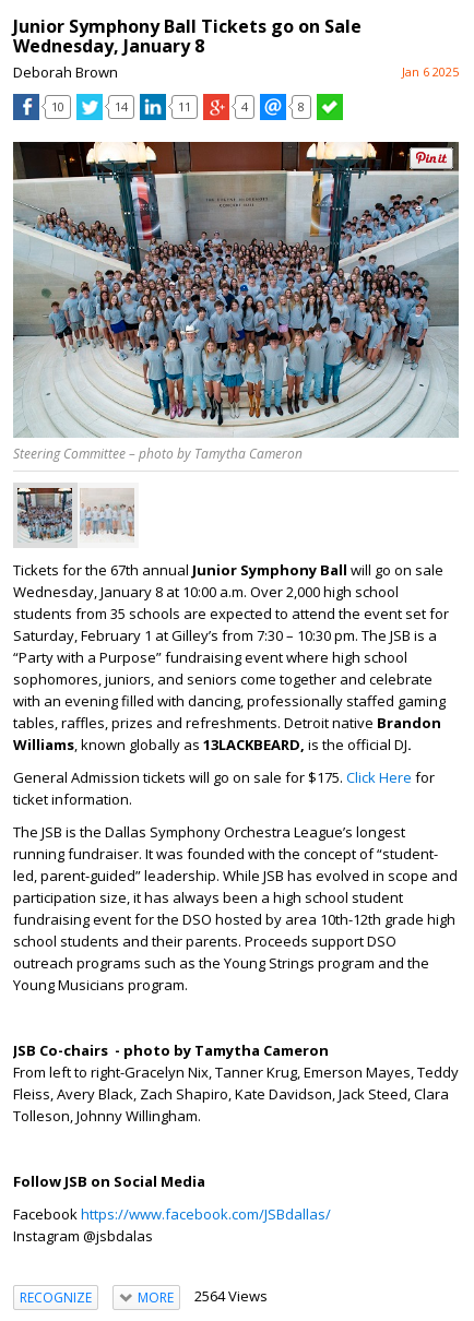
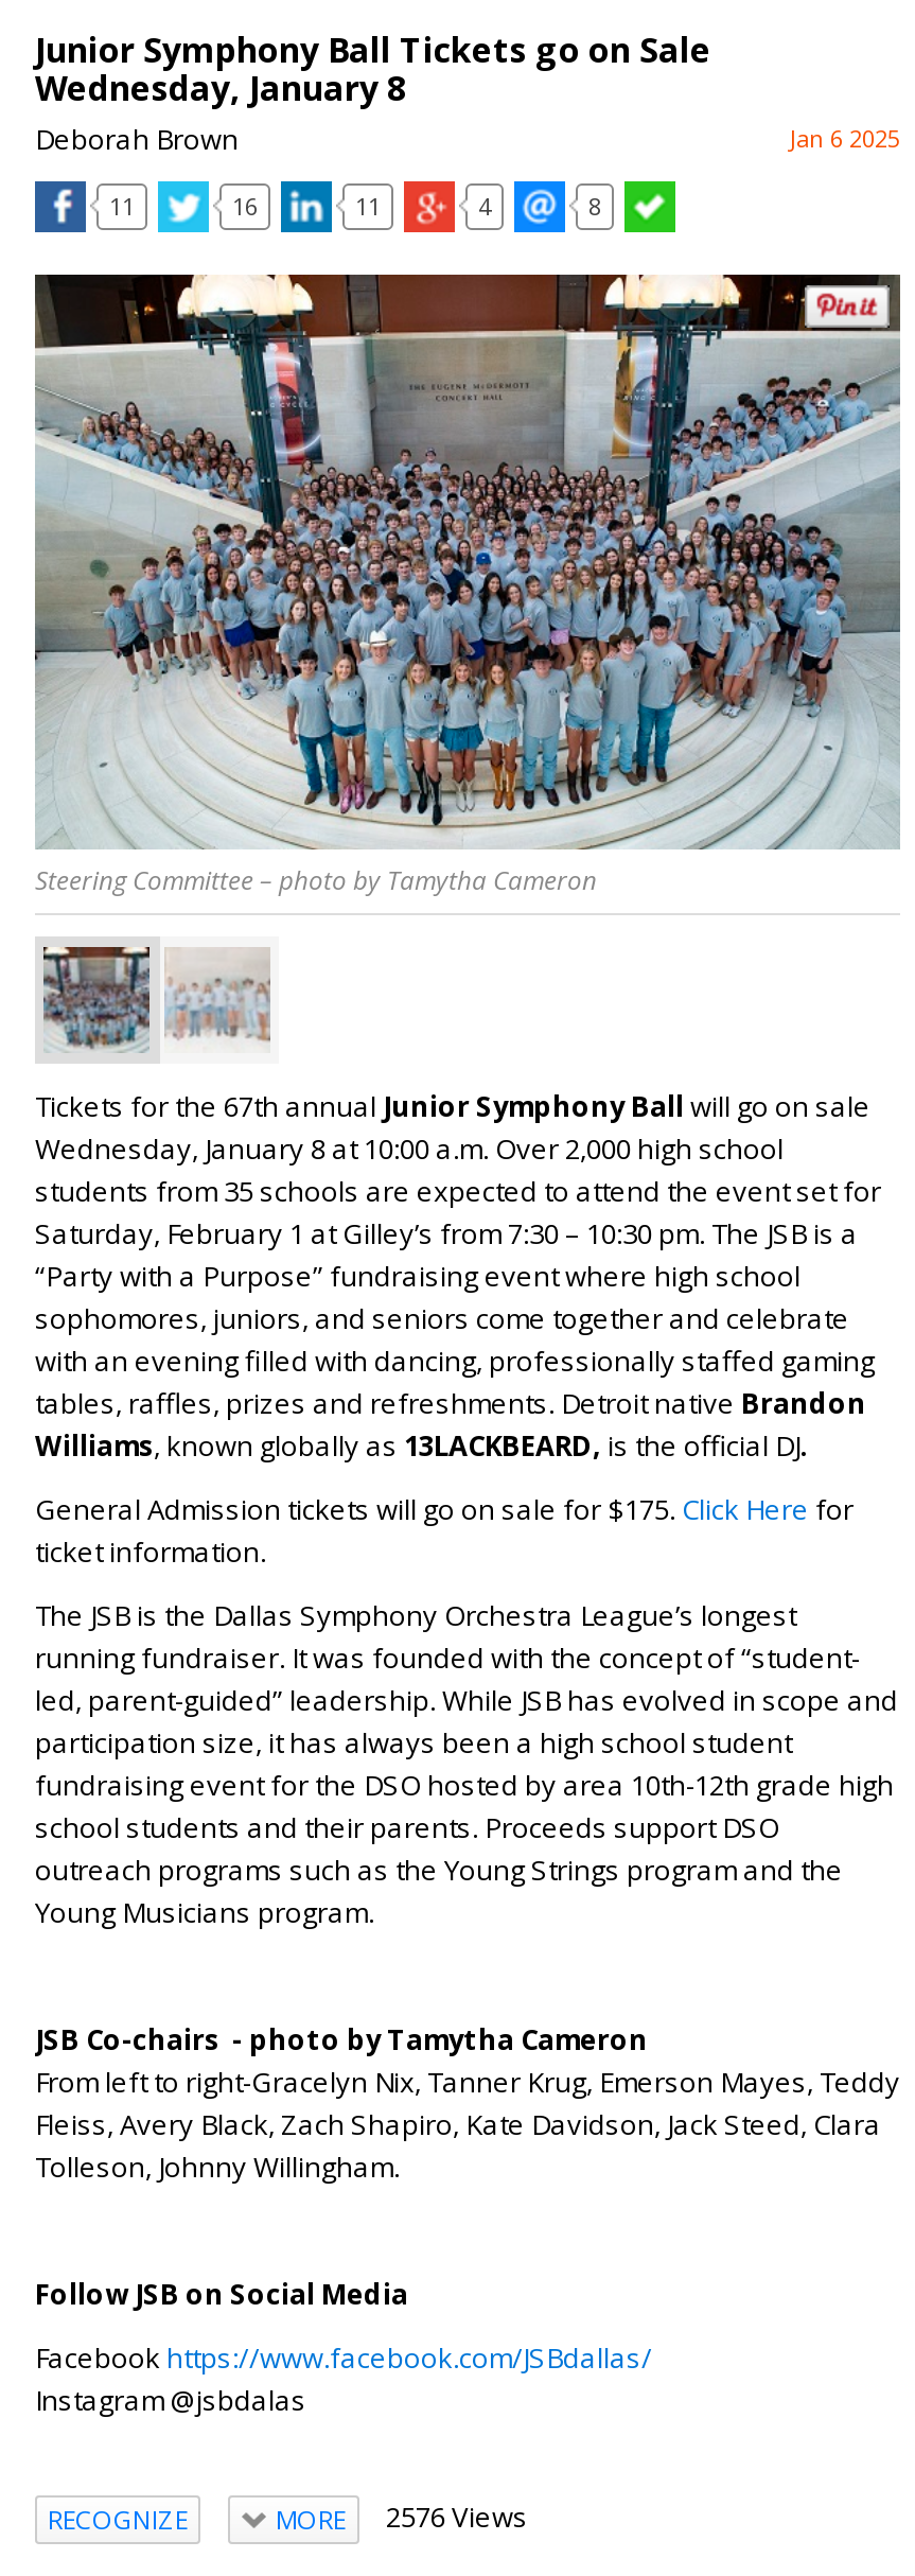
- 10
+ 11

- 14
+ 16

- MORE 2564 Views
+ MORE 2576 Views
